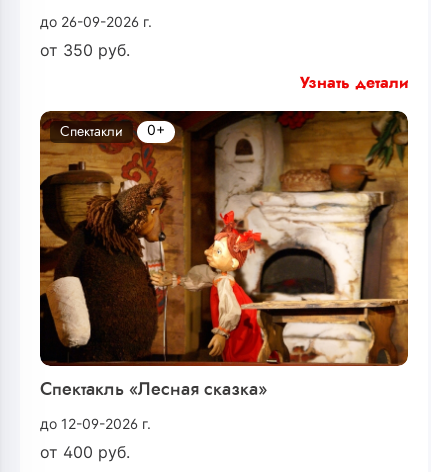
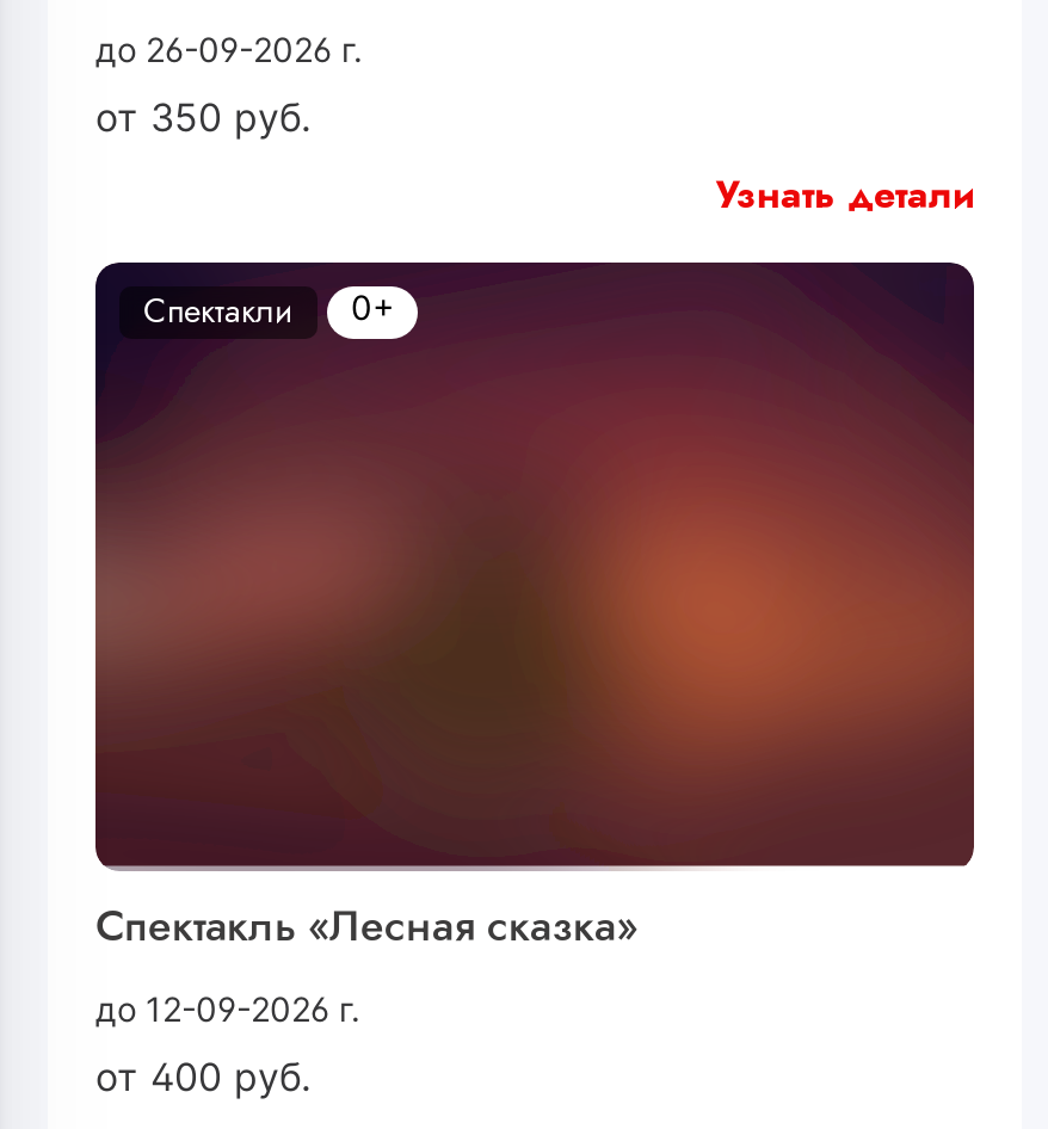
- [image]
+ [image]
